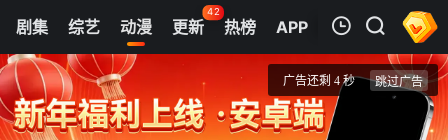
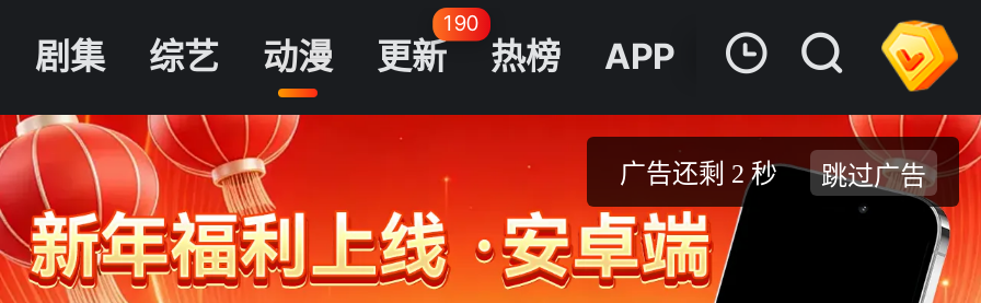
- 42
+ 190
